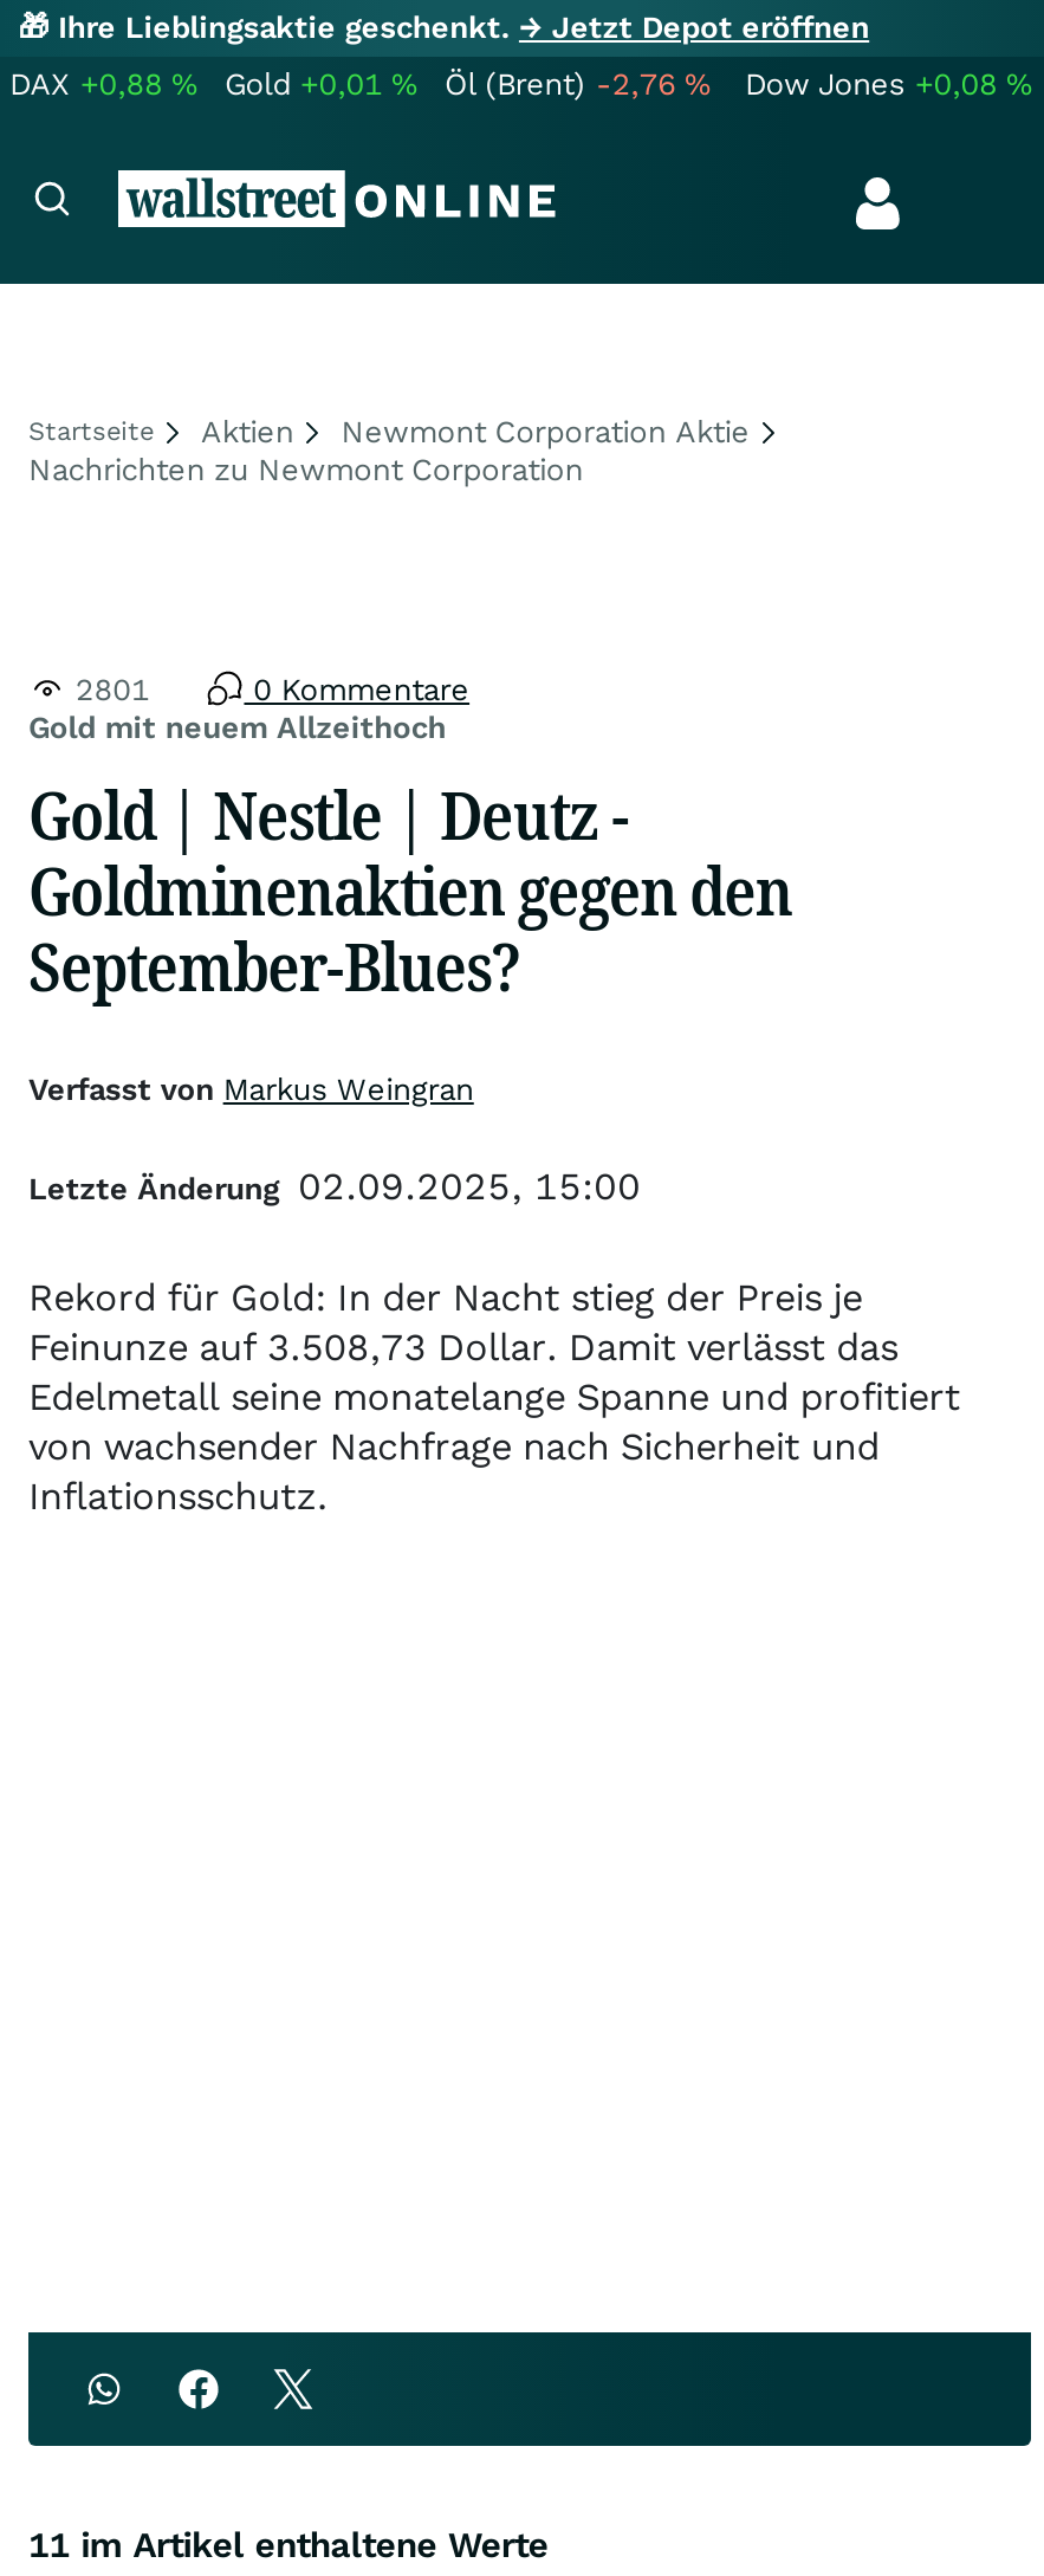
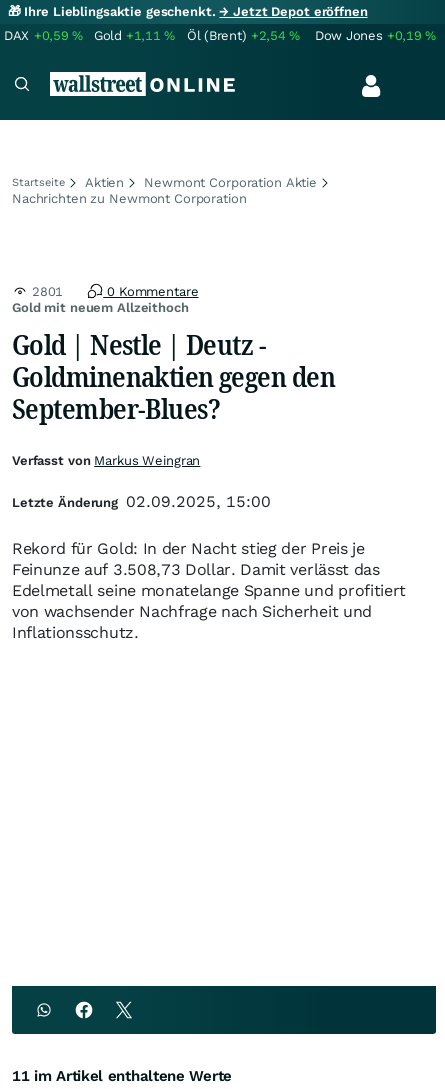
- DAX +0,88%
+ DAX +0,59%

- Gold +0,01%
+ Gold +1,11%

- Öl (Brent) -2,76%
+ Öl (Brent) +2,54%

- Dow Jones +0,08%
+ Dow Jones +0,19%
